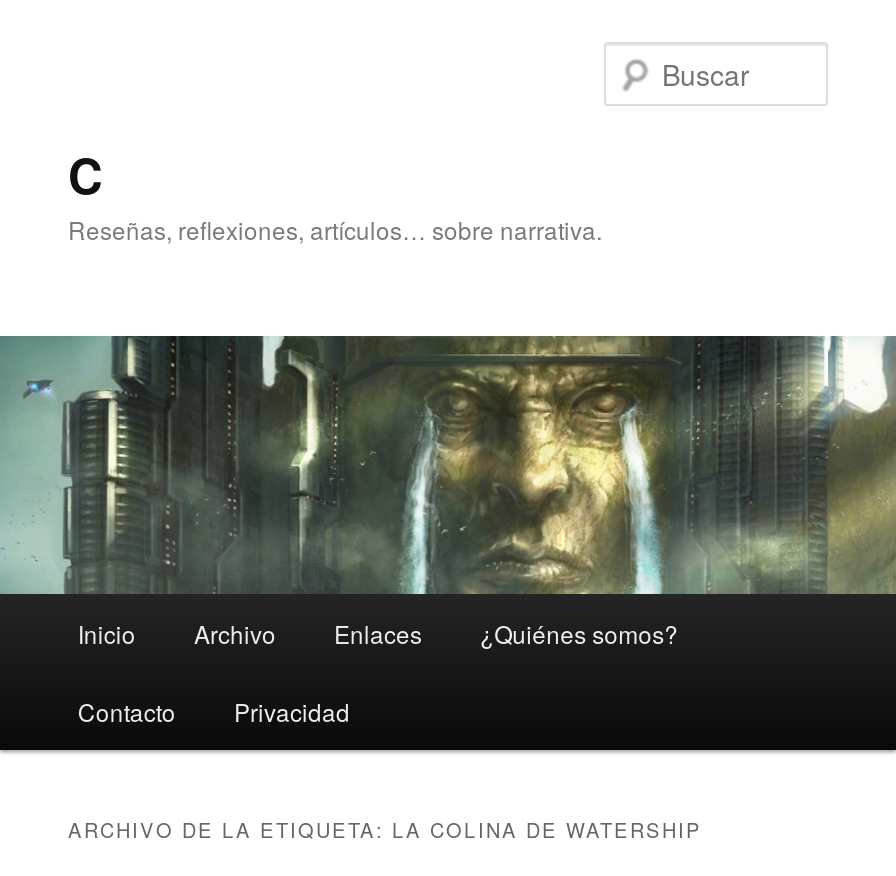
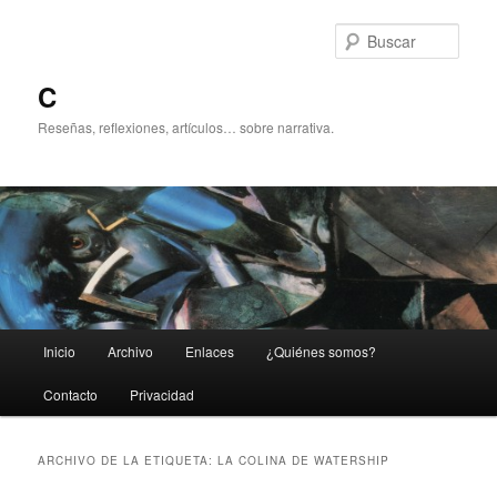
- [image]
+ [image]
